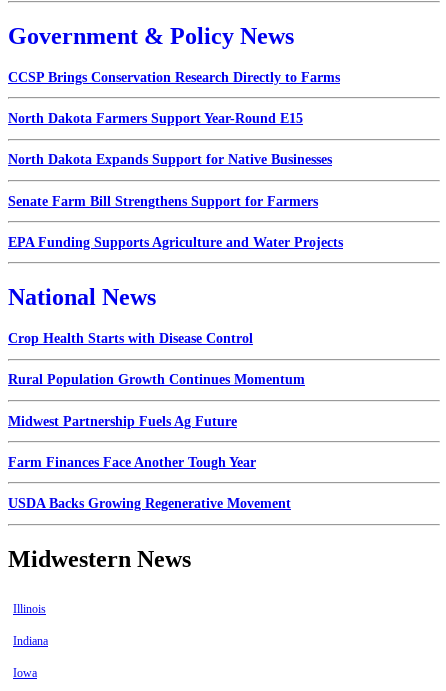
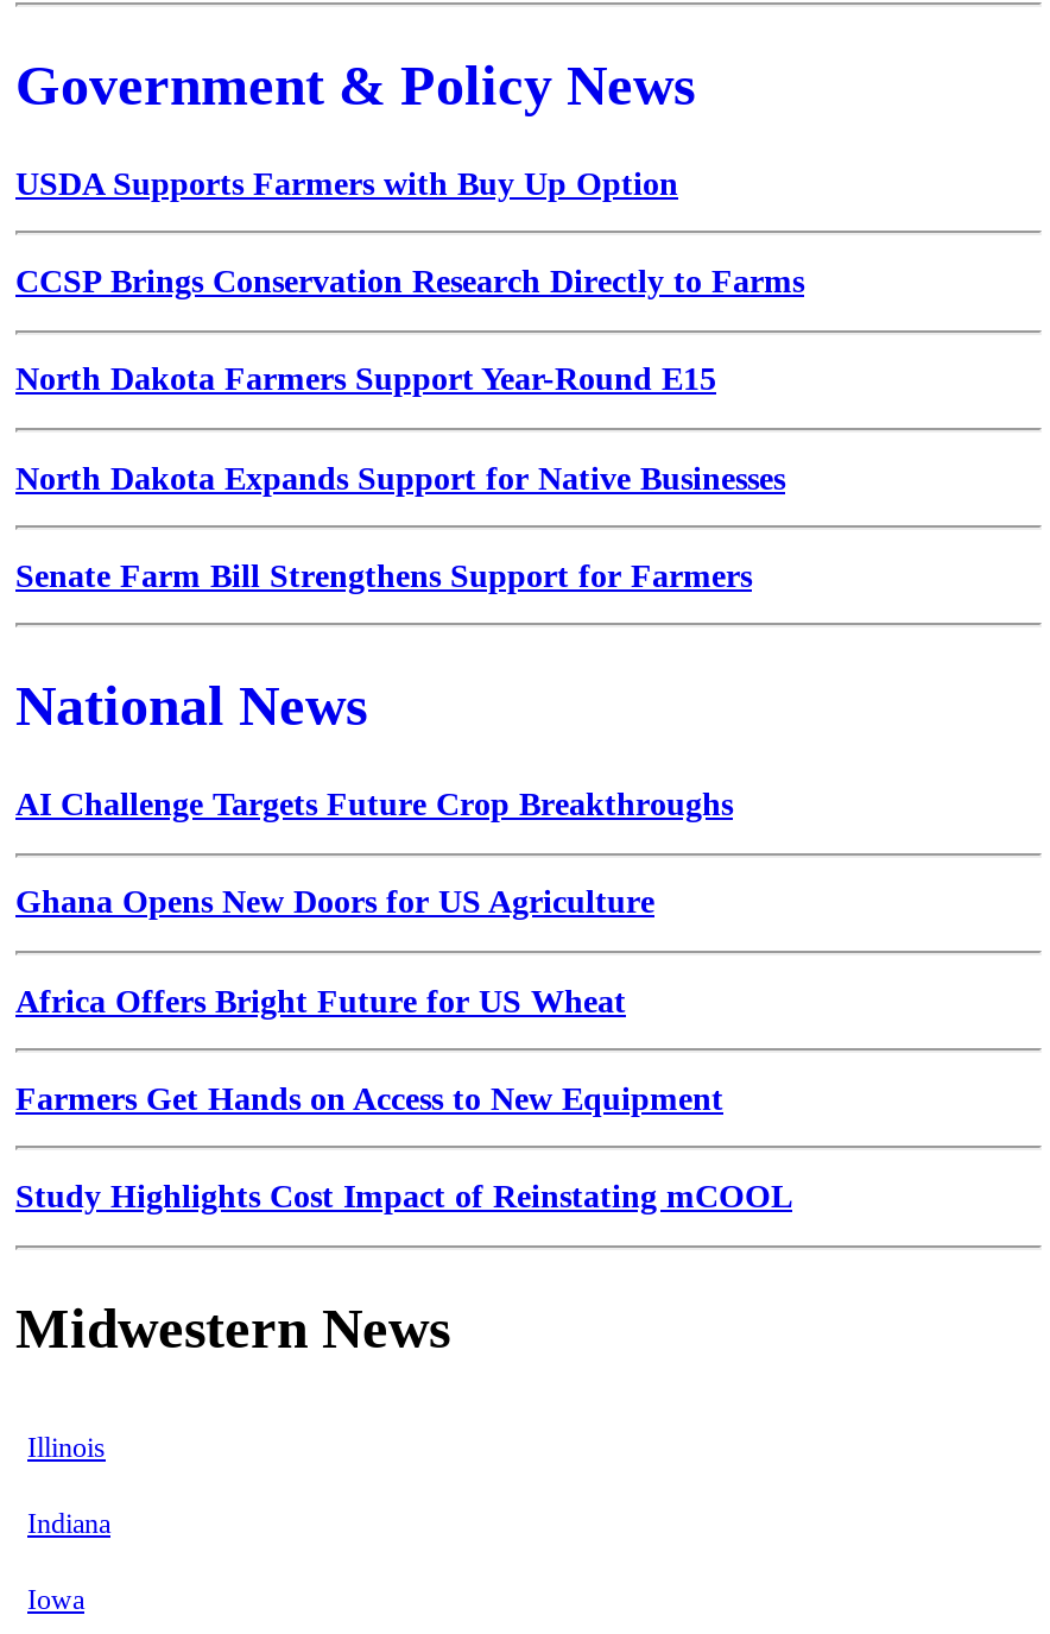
+ USDA Supports Farmers with Buy Up Option

moved down: CCSP Brings Conservation Research Directly to Farms | North Dakota Farmers Support Year-Round E15 | North Dakota Expands Support for Native Businesses | Senate Farm Bill Strengthens Support for Farmers

- EPA Funding Supports Agriculture and Water Projects

- Crop Health Starts with Disease Control
+ AI Challenge Targets Future Crop Breakthroughs

- Rural Population Growth Continues Momentum
+ Ghana Opens New Doors for US Agriculture

- Midwest Partnership Fuels Ag Future
+ Africa Offers Bright Future for US Wheat

- Farm Finances Face Another Tough Year
+ Farmers Get Hands on Access to New Equipment

- USDA Backs Growing Regenerative Movement
+ Study Highlights Cost Impact of Reinstating mCOOL
